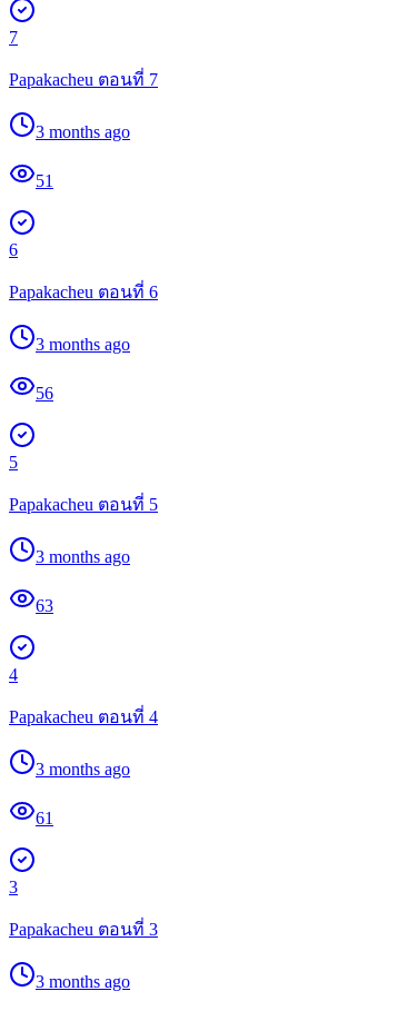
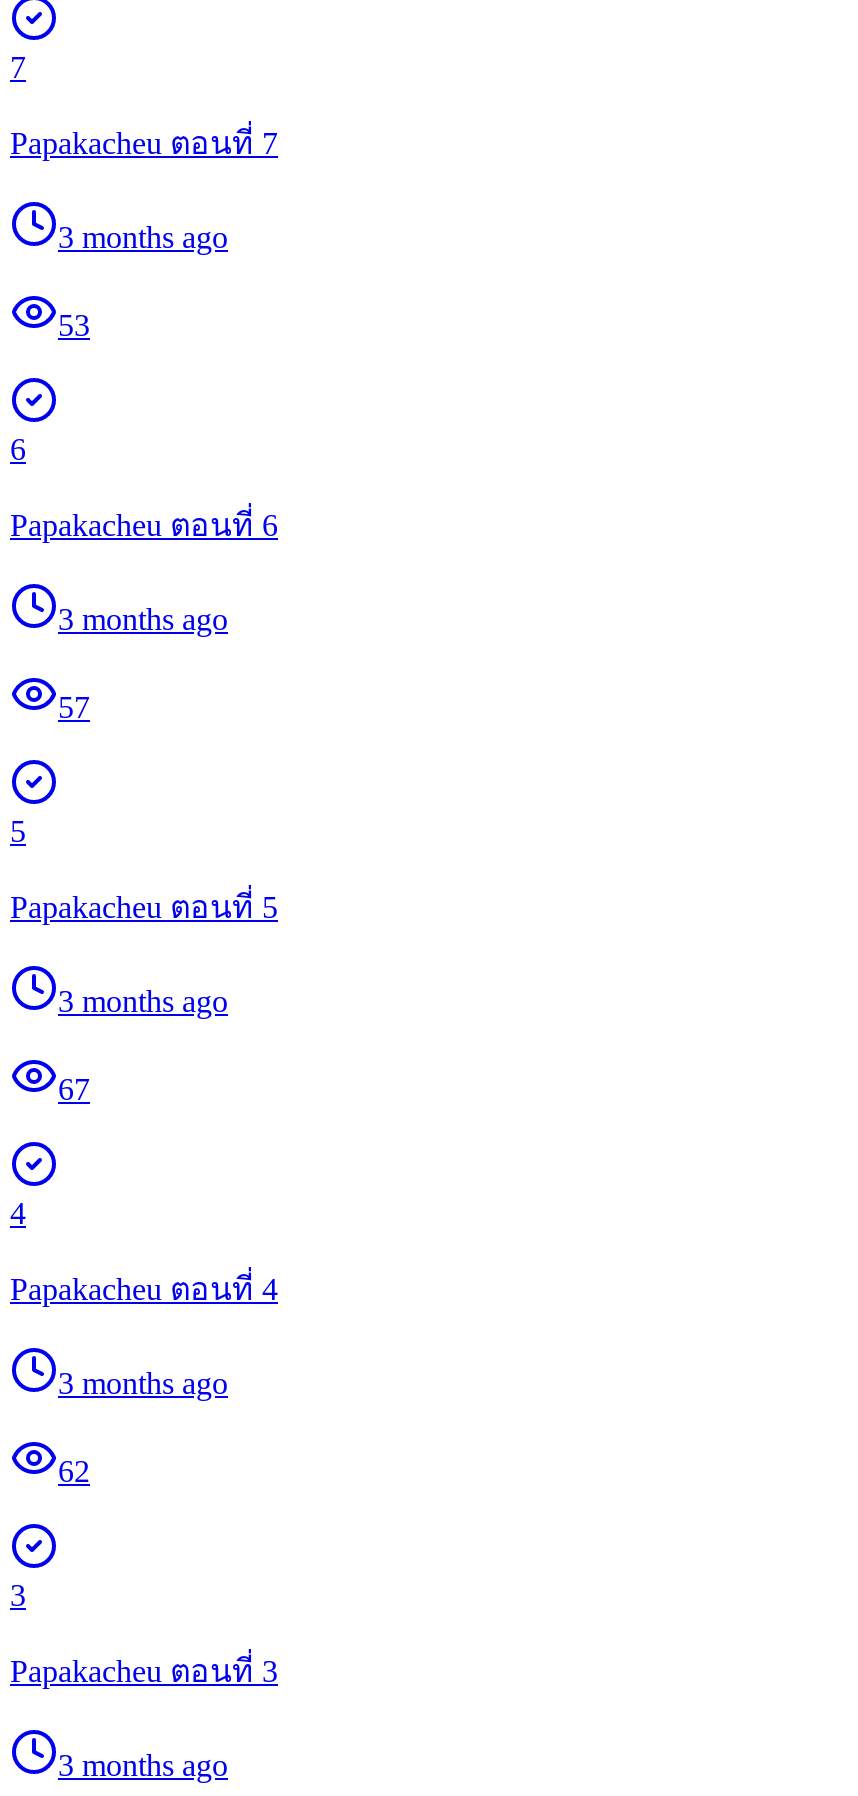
- 51
+ 53

- 56
+ 57

- 63
+ 67

- 61
+ 62
